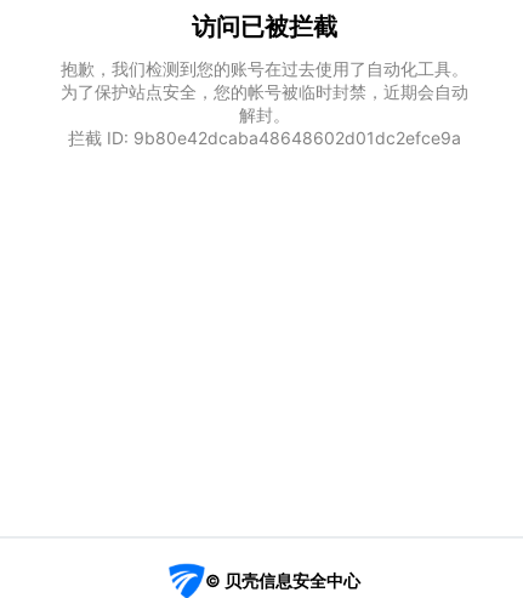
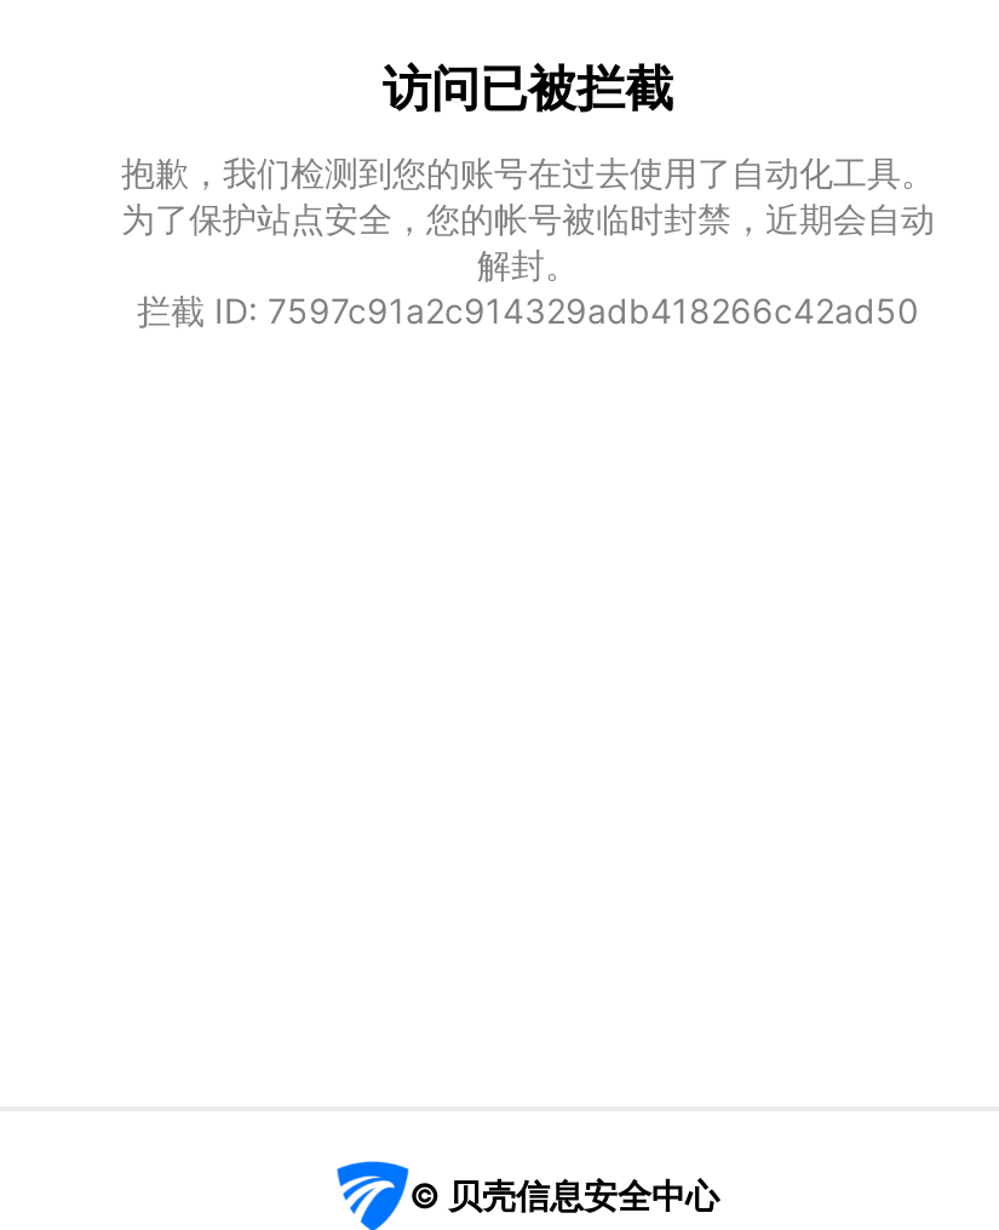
- 拦截 ID: 9b80e42dcaba48648602d01dc2efce9a
+ 拦截 ID: 7597c91a2c914329adb418266c42ad50
